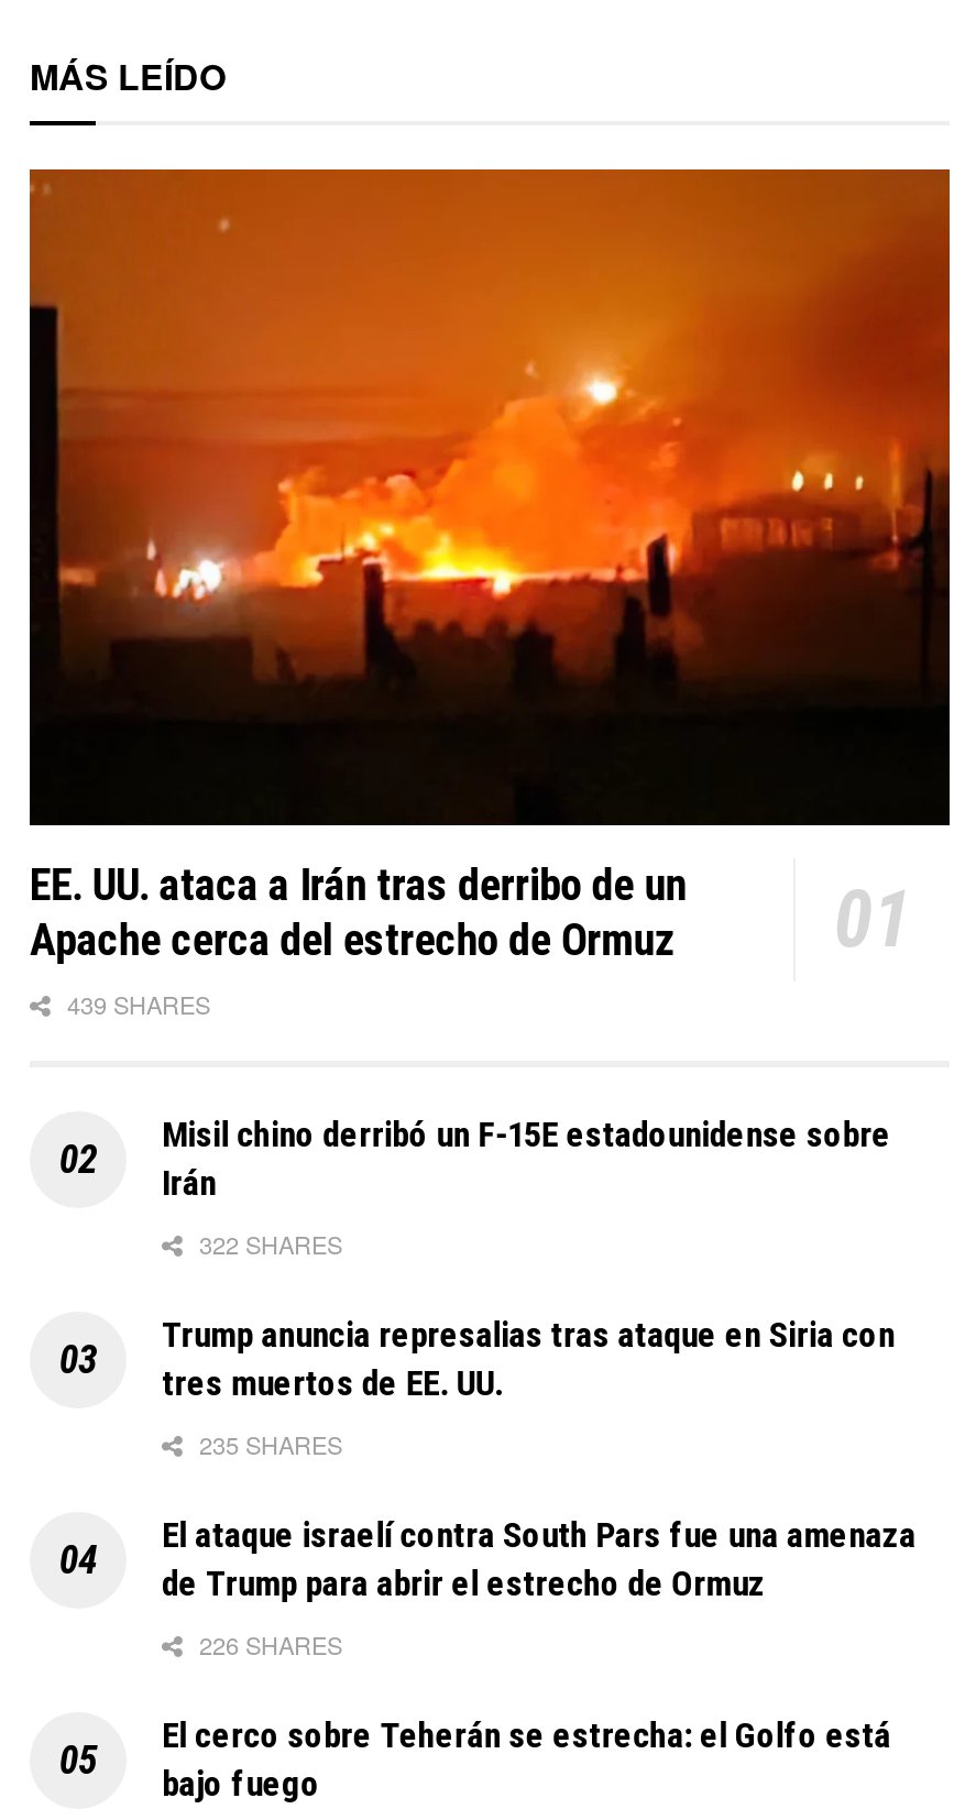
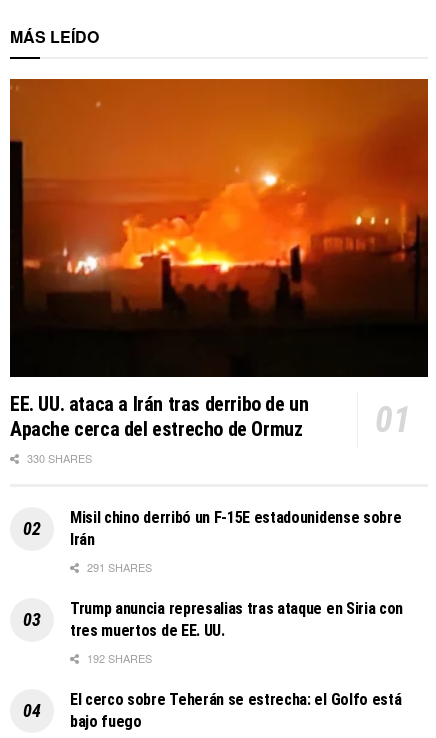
- 439 SHARES
+ 330 SHARES

- 322 SHARES
+ 291 SHARES

- 235 SHARES
- El ataque israelí contra South Pars fue una amenaza
- de Trump para abrir el estrecho de Ormuz
- 226 SHARES
+ 192 SHARES
